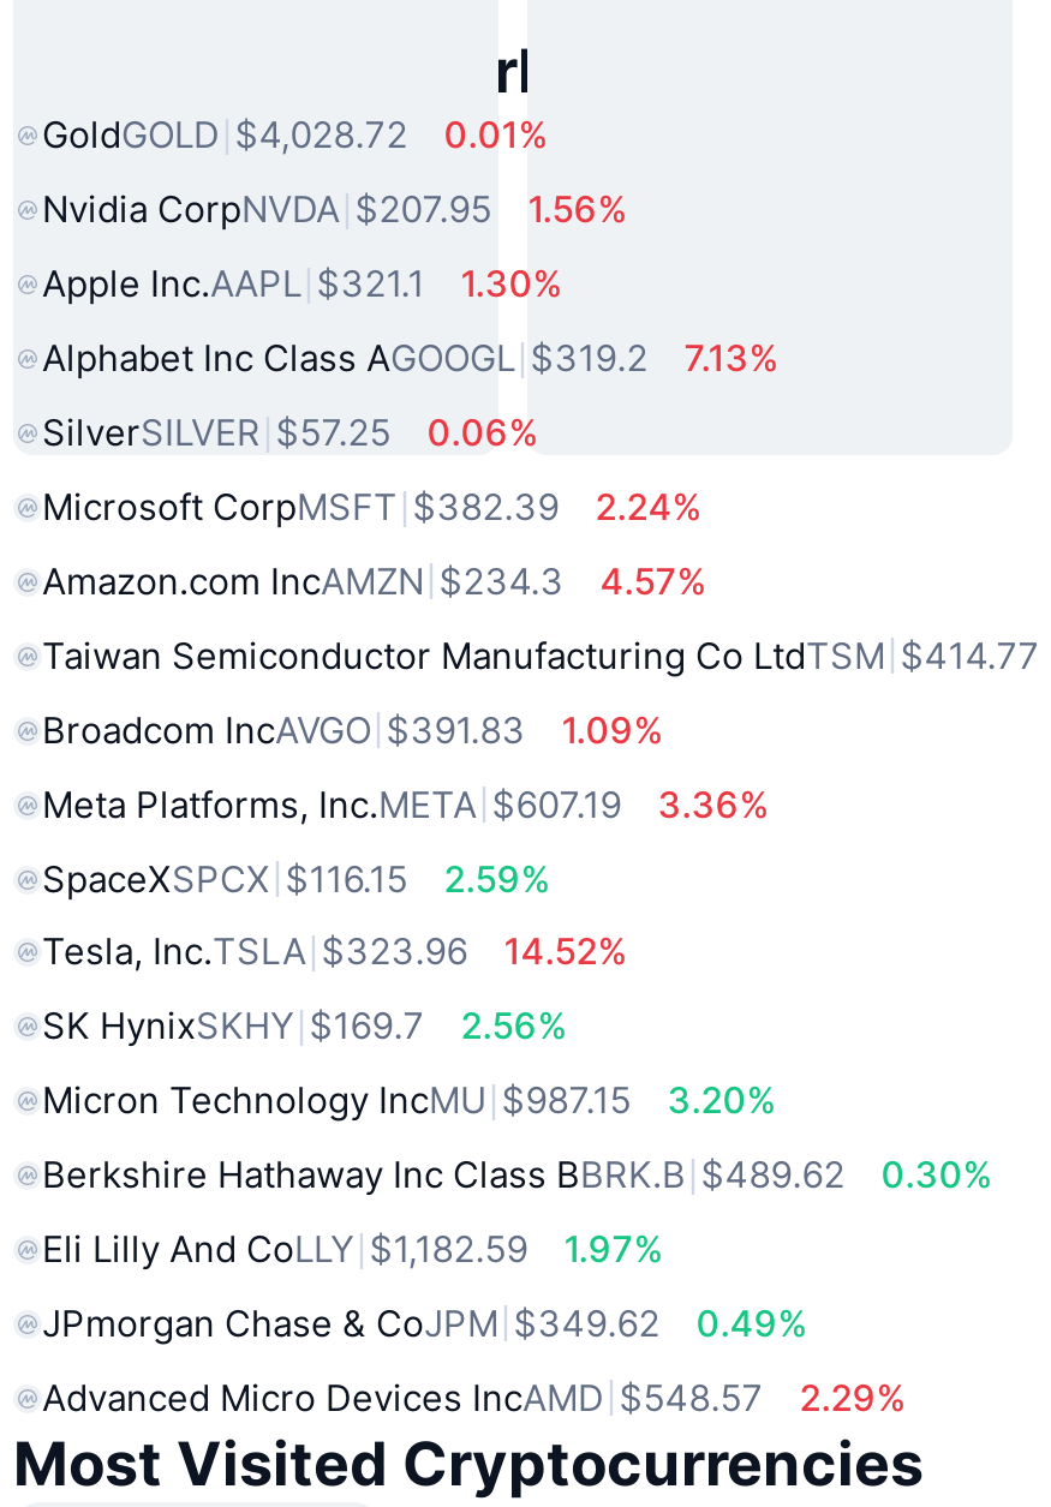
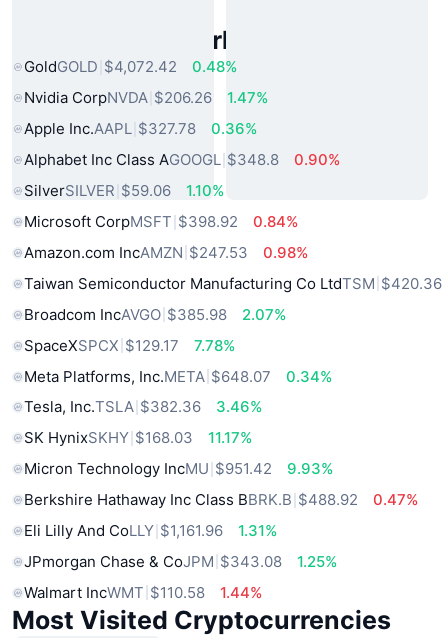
- GoldGOLD $4,028.72
- 0.01%
+ GoldGOLD $4,072.42
+ 0.48%

- Nvidia CorpNVDA $207.95
- 1.56%
+ Nvidia CorpNVDA $206.26
+ 1.47%

- Apple Inc.AAPL $321.1
- 1.30%
+ Apple Inc.AAPL $327.78
+ 0.36%

- Alphabet Inc Class AGOOGL $319.2
- 7.13%
+ Alphabet Inc Class AGOOGL $348.8
+ 0.90%

- SilverSILVER $57.25
- 0.06%
+ SilverSILVER $59.06
+ 1.10%

- Microsoft CorpMSFT $382.39
- 2.24%
+ Microsoft CorpMSFT $398.92
+ 0.84%

- Amazon.com IncAMZN $234.3
- 4.57%
+ Amazon.com IncAMZN $247.53
+ 0.98%

- Taiwan Semiconductor Manufacturing Co LtdTSM $414.77
+ Taiwan Semiconductor Manufacturing Co LtdTSM $420.36

- Broadcom IncAVGO $391.83
- 1.09%
+ Broadcom IncAVGO $385.98
+ 2.07%

- Meta Platforms, Inc.META $607.19
- 3.36%
+ SpaceXSPCX $129.17
+ 7.78%

- SpaceXSPCX $116.15
- 2.59%
+ Meta Platforms, Inc.META $648.07
+ 0.34%

- Tesla, Inc.TSLA $323.96
- 14.52%
+ Tesla, Inc.TSLA $382.36
+ 3.46%

- SK HynixSKHY $169.7
- 2.56%
+ SK HynixSKHY $168.03
+ 11.17%

- Micron Technology IncMU $987.15
- 3.20%
+ Micron Technology IncMU $951.42
+ 9.93%

- Berkshire Hathaway Inc Class BBRK.B $489.62
- 0.30%
+ Berkshire Hathaway Inc Class BBRK.B $488.92
+ 0.47%

- Eli Lilly And CoLLY $1,182.59
- 1.97%
+ Eli Lilly And CoLLY $1,161.96
+ 1.31%

- JPmorgan Chase & CoJPM $349.62
- 0.49%
+ JPmorgan Chase & CoJPM $343.08
+ 1.25%

- Advanced Micro Devices IncAMD $548.57
- 2.29%
+ Walmart IncWMT $110.58
+ 1.44%
